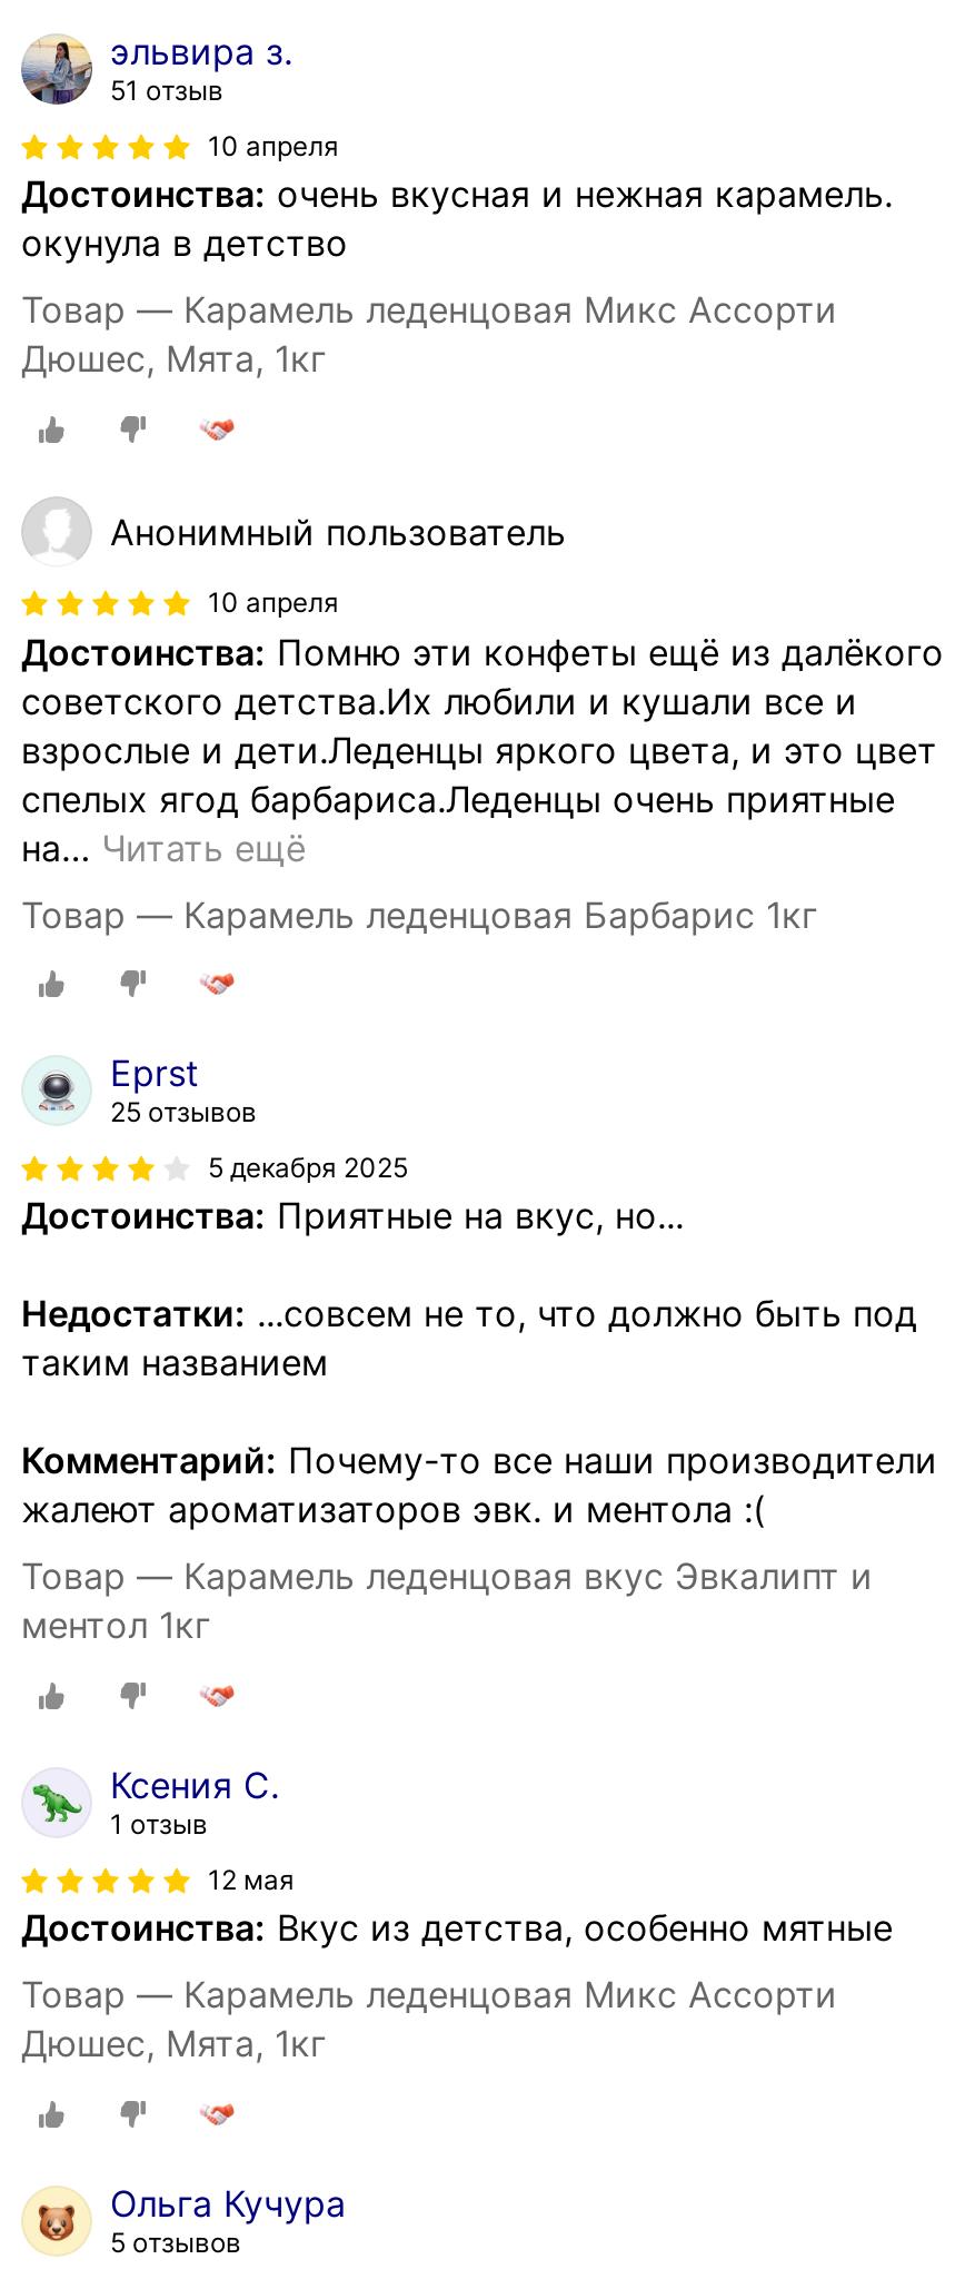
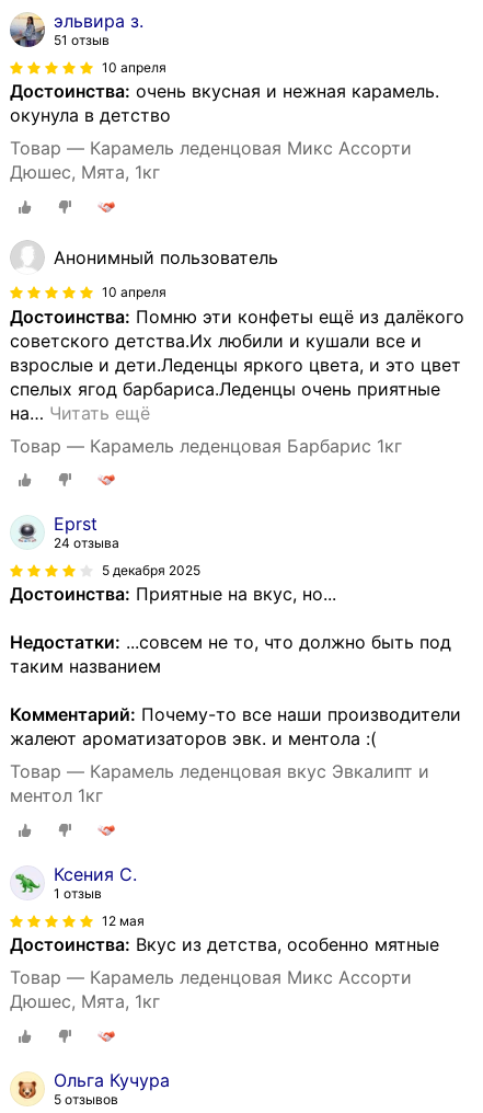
- 25 отзывов
+ 24 отзыва
